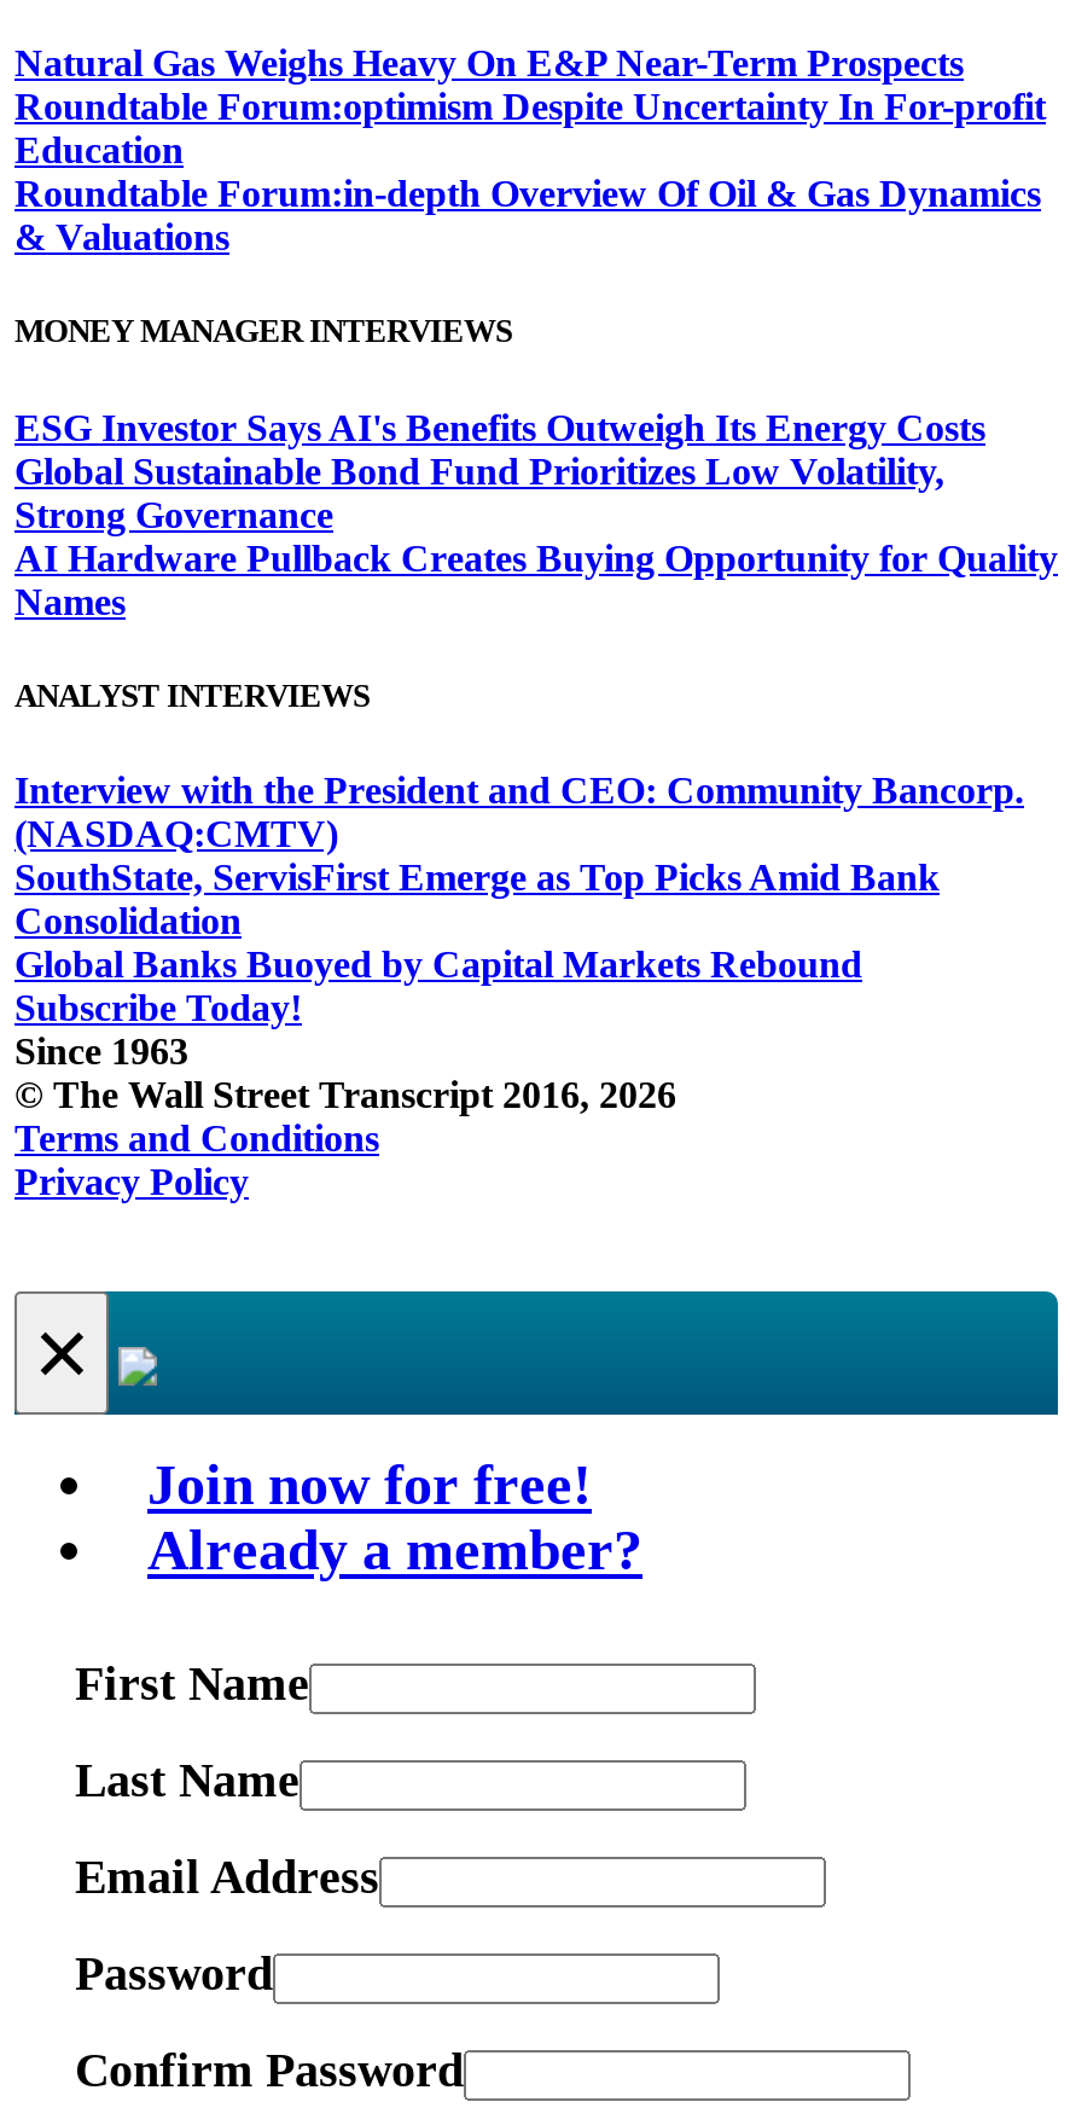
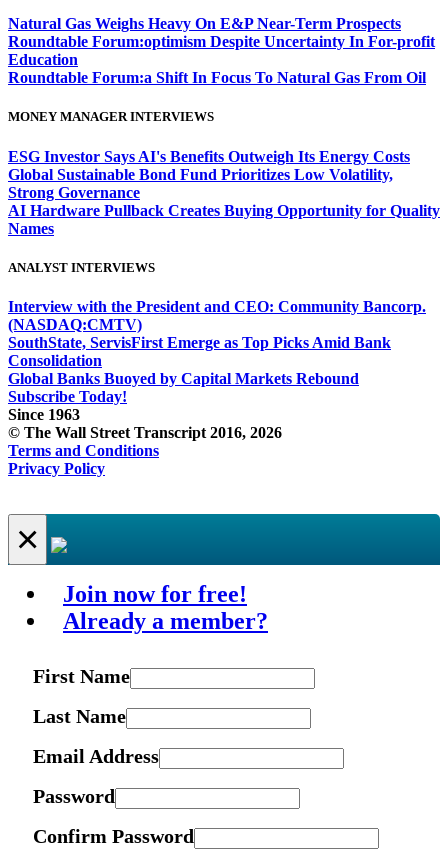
- Roundtable Forum:in-depth Overview Of Oil & Gas Dynamics
- & Valuations
+ Roundtable Forum:a Shift In Focus To Natural Gas From Oil
